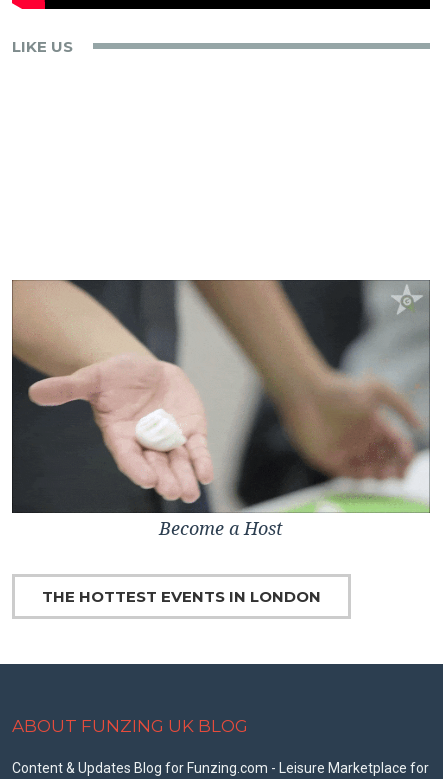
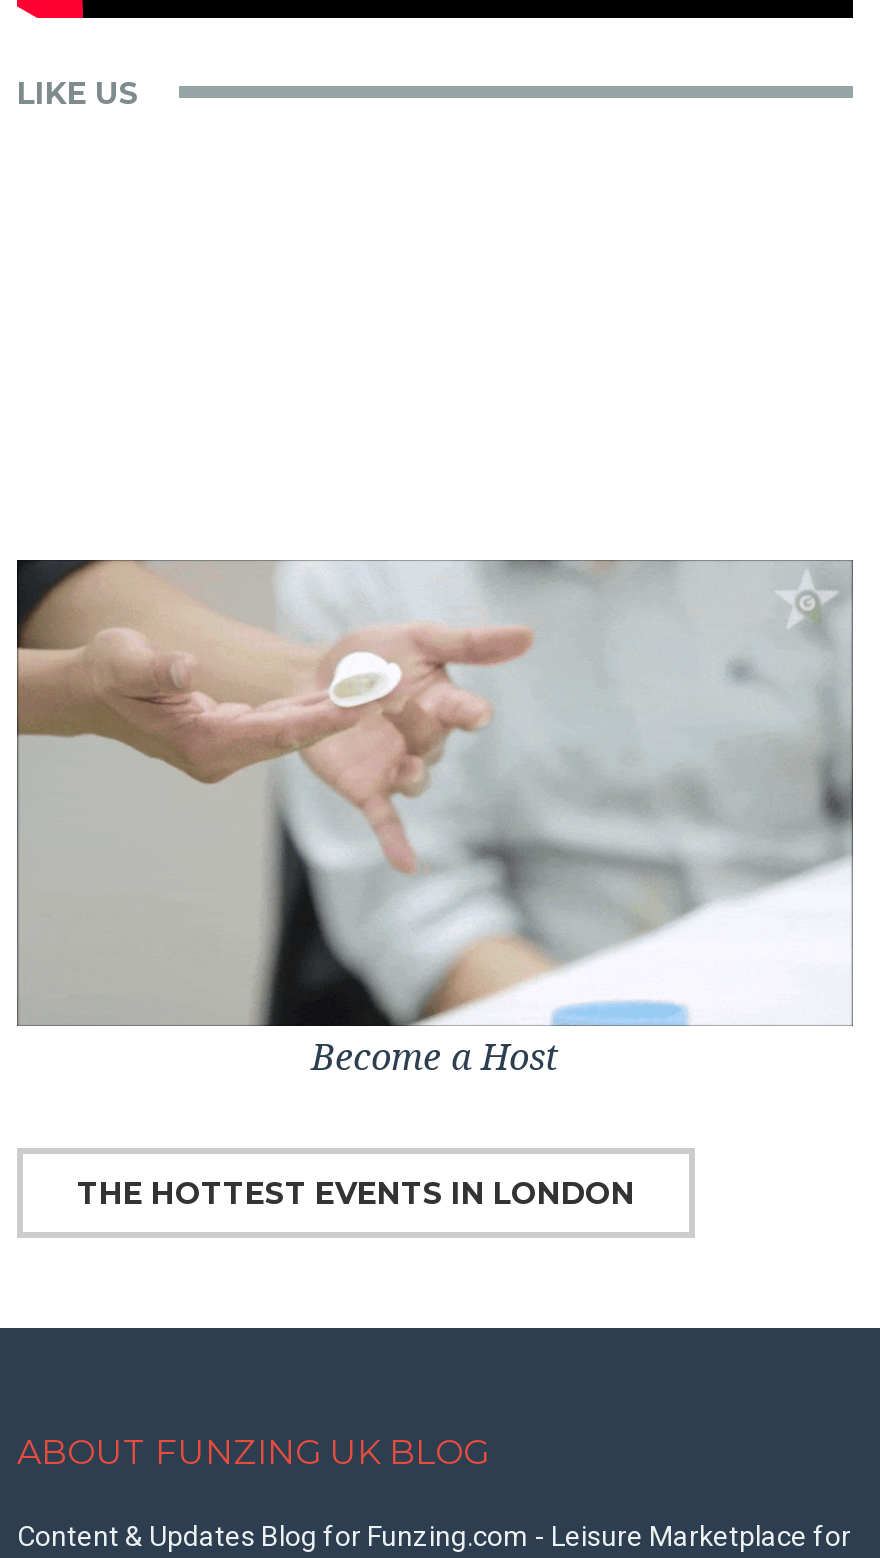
- [image]
+ [image]
